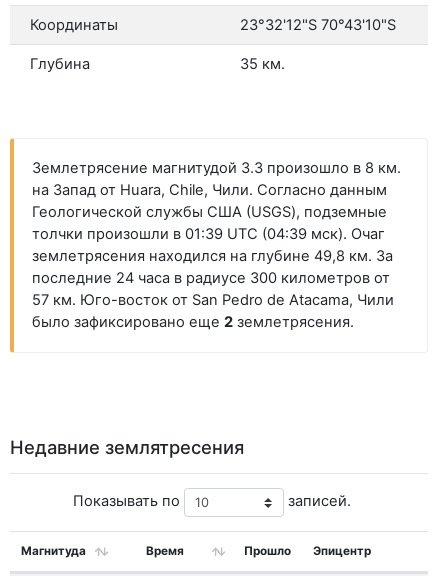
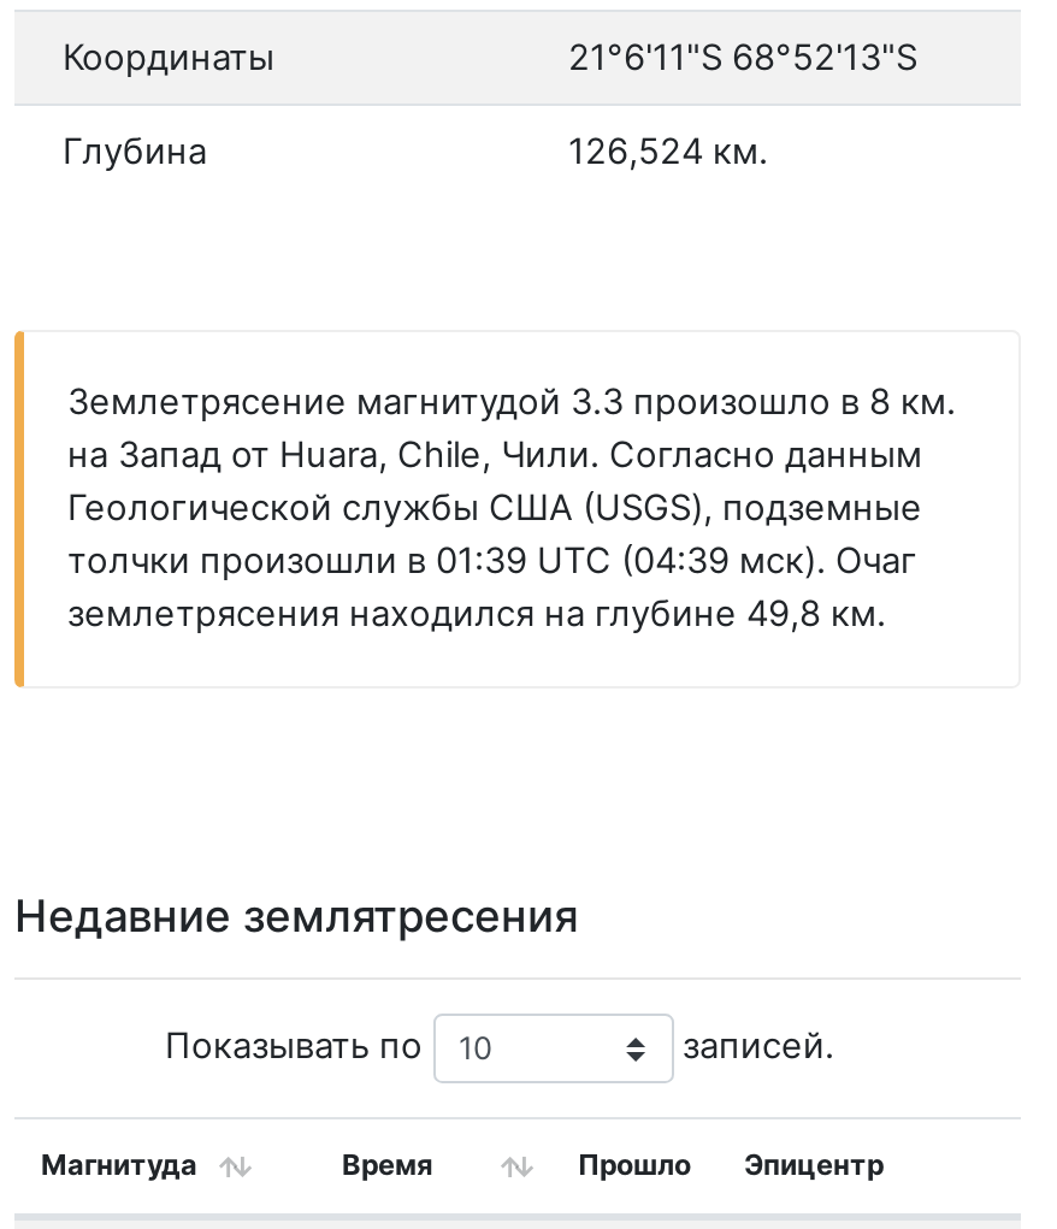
- 23°32'12"S 70°43'10"S
+ 21°6'11"S 68°52'13"S

- 35 км.
+ 126,524 км.

- землетрясения находился на глубине 49,8 км. За
- последние 24 часа в радиусе 300 километров от
- 57 км. Юго-восток от San Pedro de Atacama, Чили
- было зафиксировано еще 2 землетрясения.
+ землетрясения находился на глубине 49,8 км.
